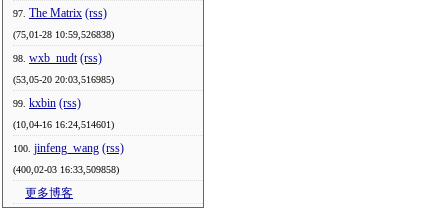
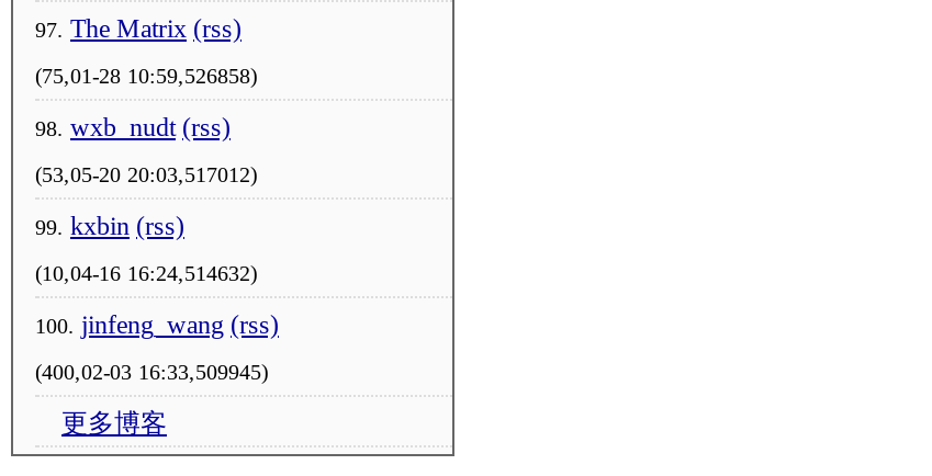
- (75,01-28 10:59,526838)
+ (75,01-28 10:59,526858)

- (53,05-20 20:03,516985)
+ (53,05-20 20:03,517012)

- (10,04-16 16:24,514601)
+ (10,04-16 16:24,514632)

- (400,02-03 16:33,509858)
+ (400,02-03 16:33,509945)
